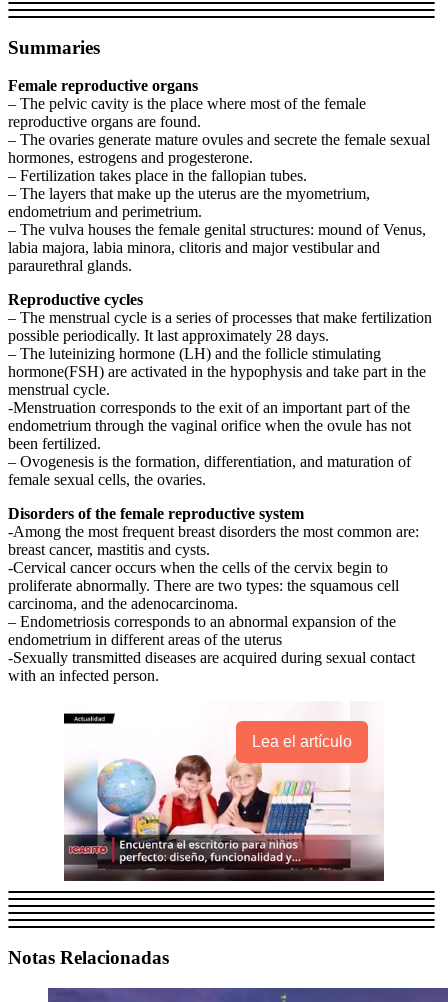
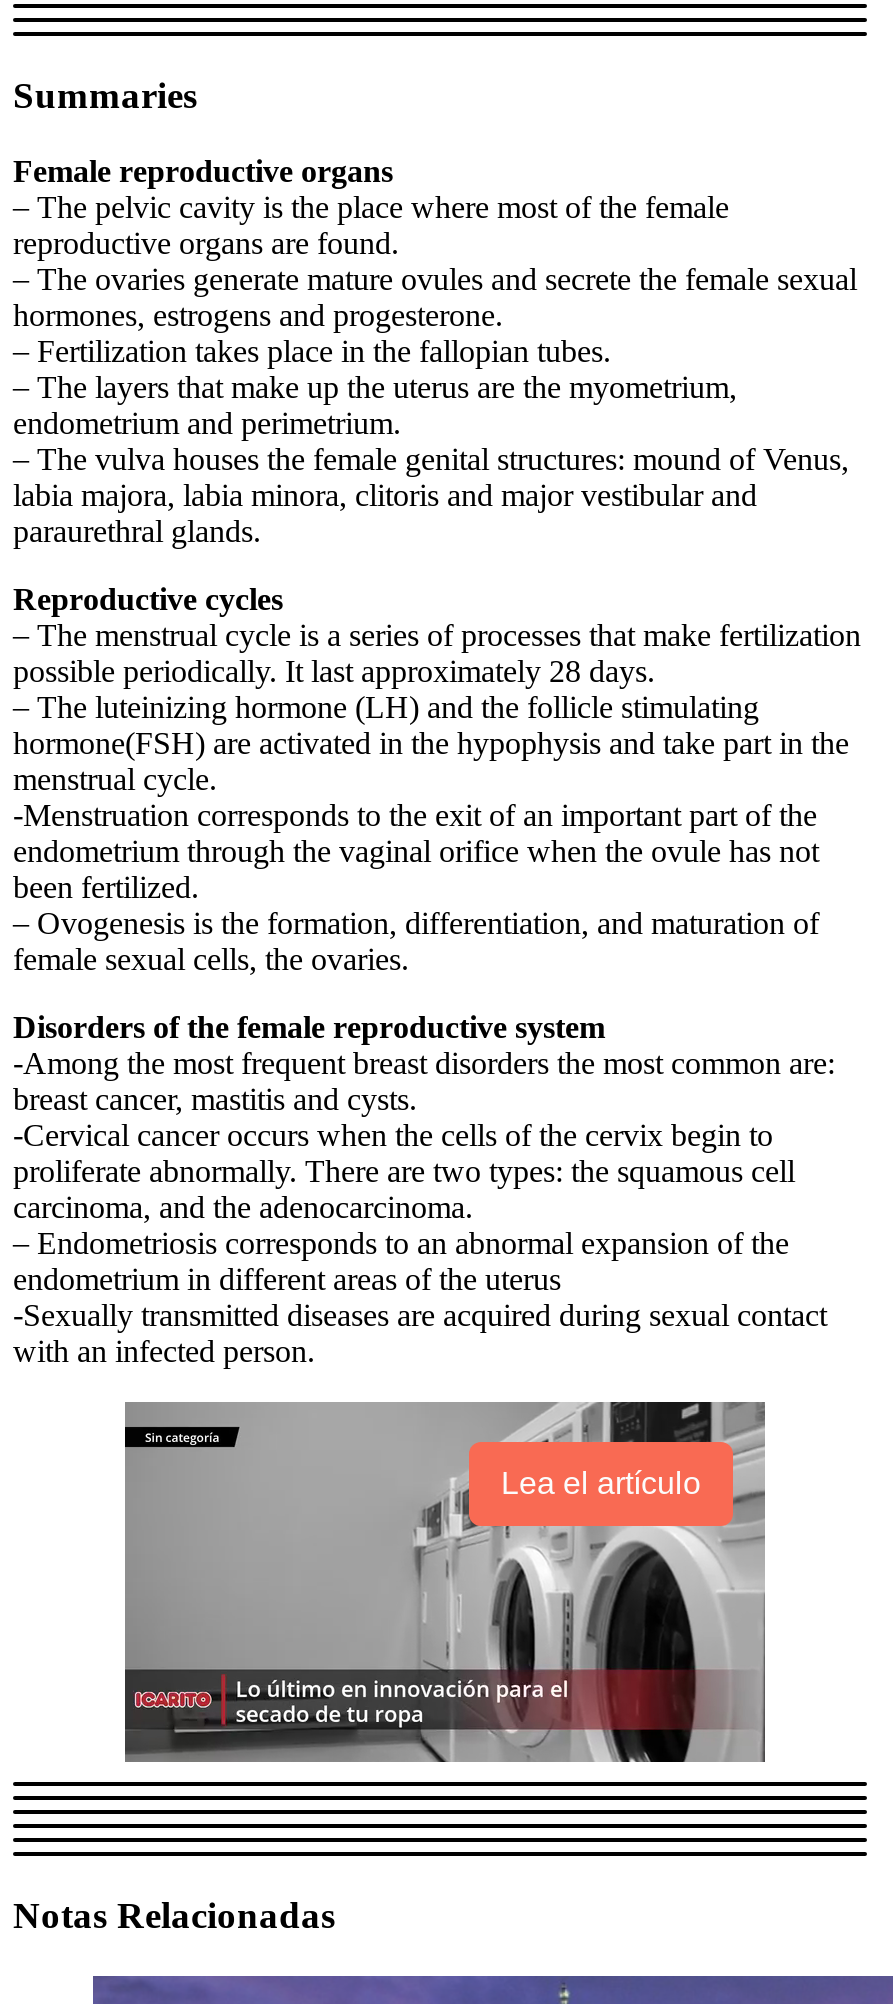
- [image]
+ [image]
